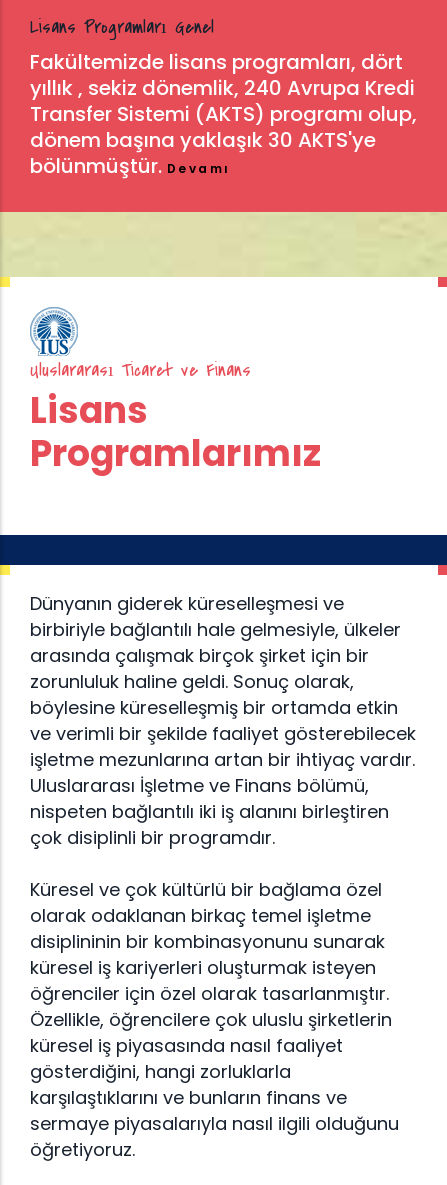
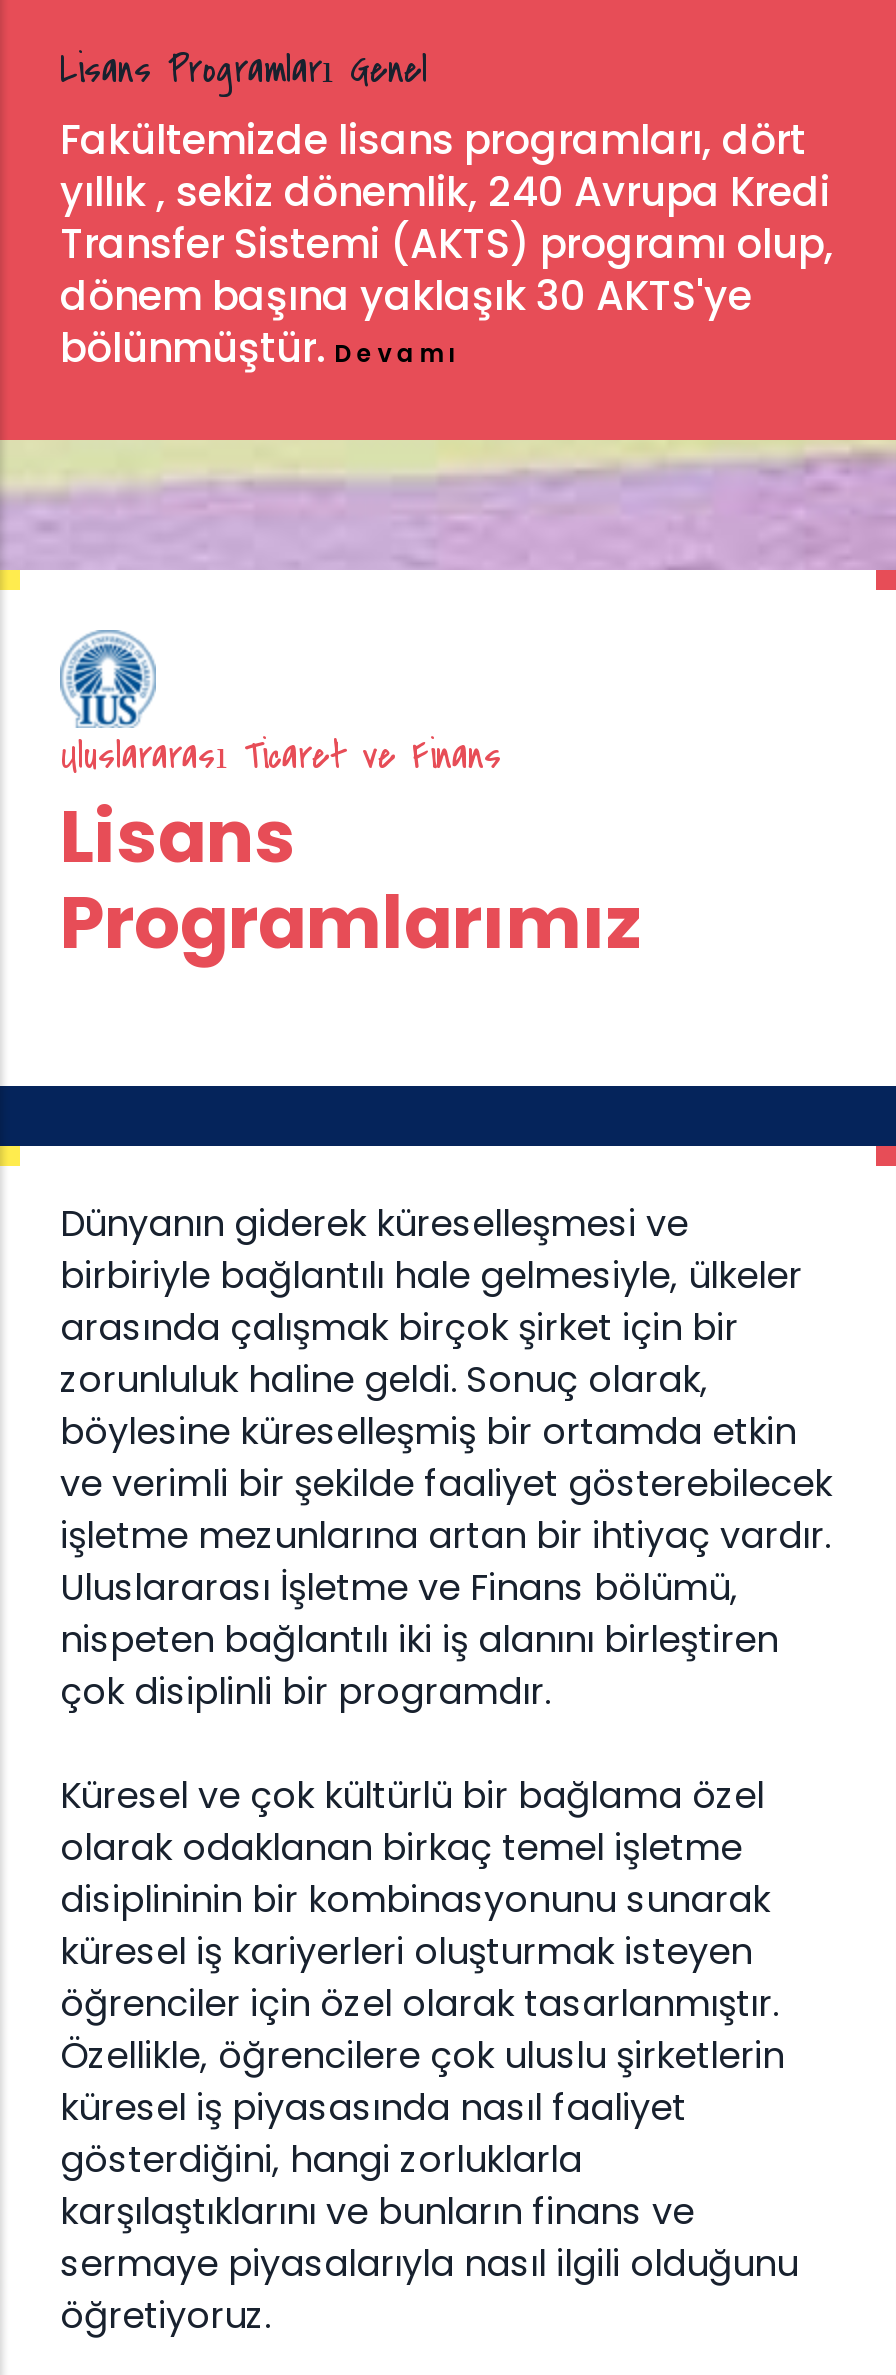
+ [image]
